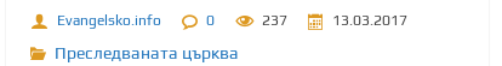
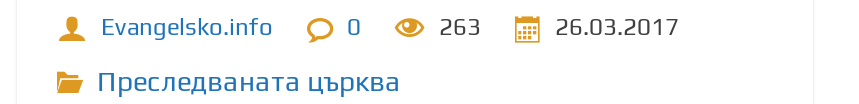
- 237
+ 263

- 13.03.2017
+ 26.03.2017
